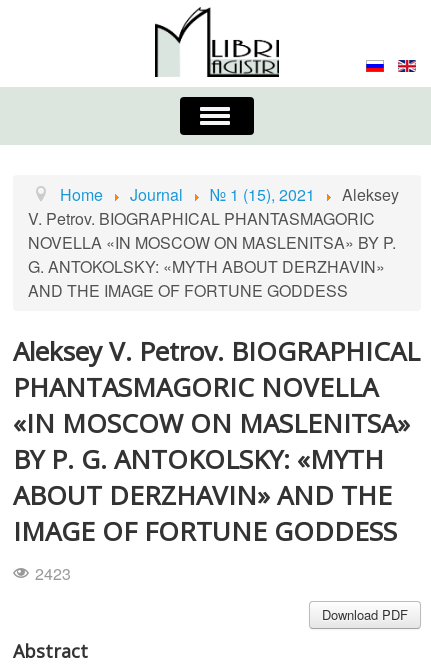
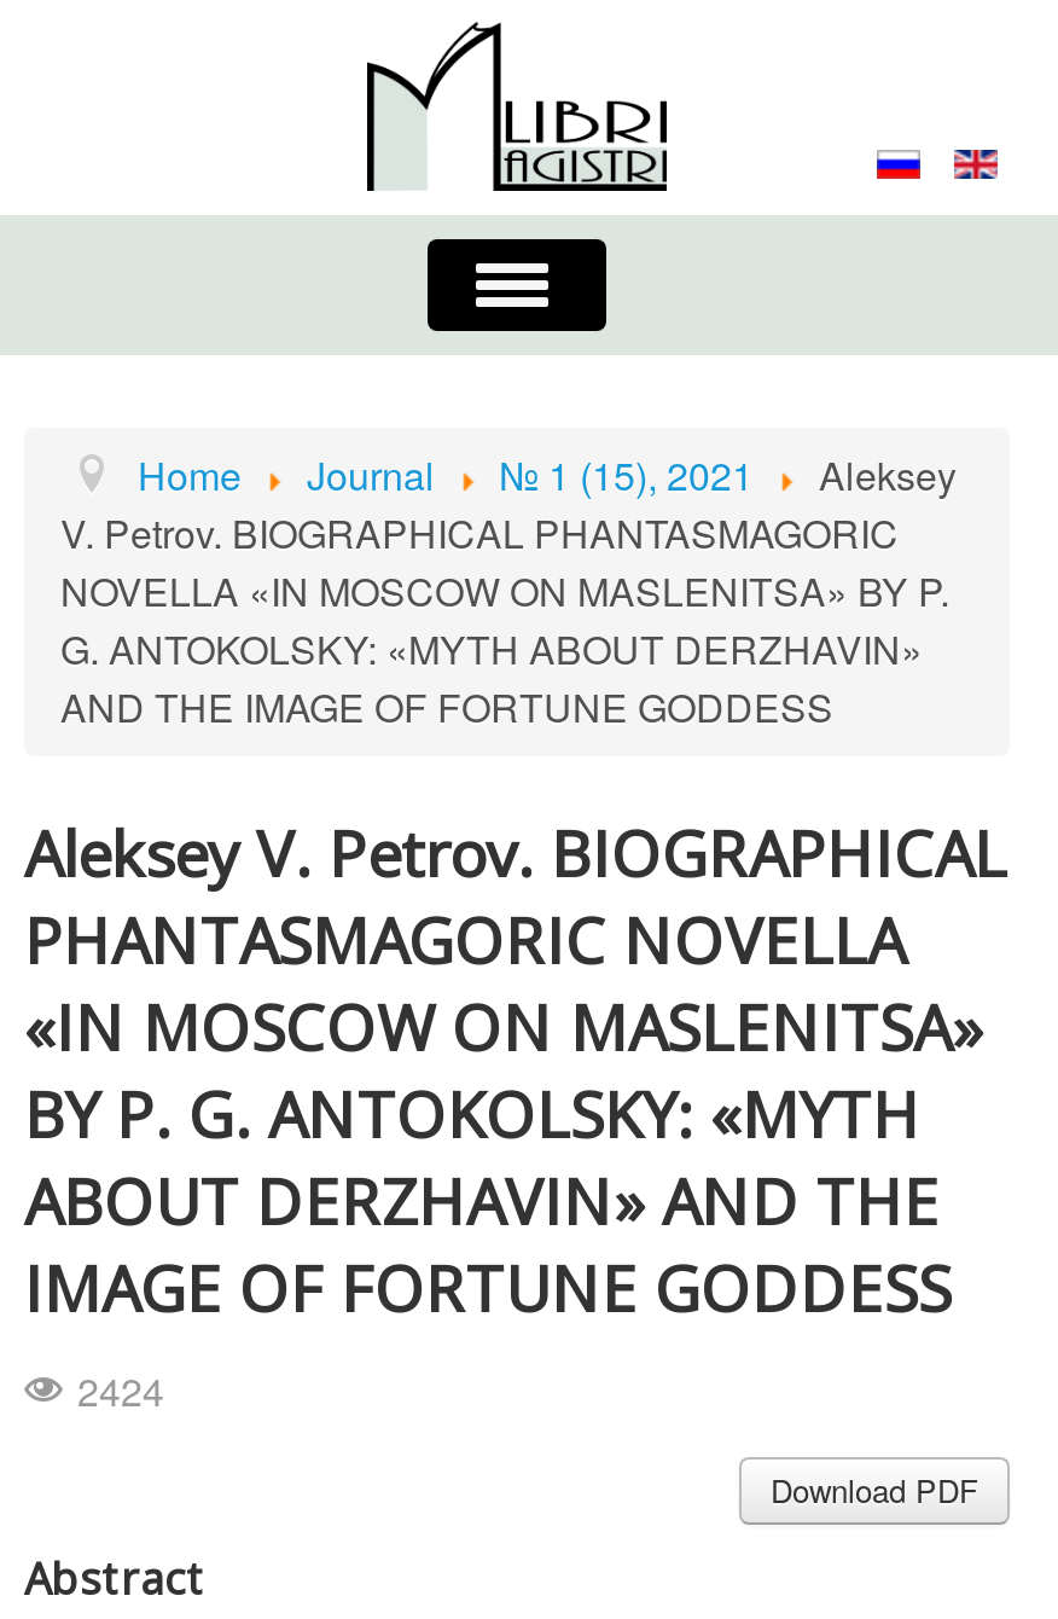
- 2423
+ 2424
